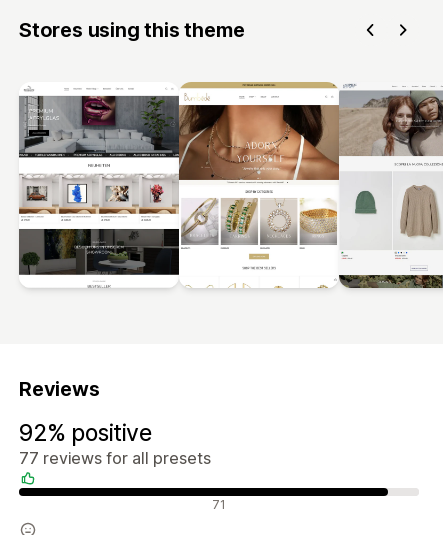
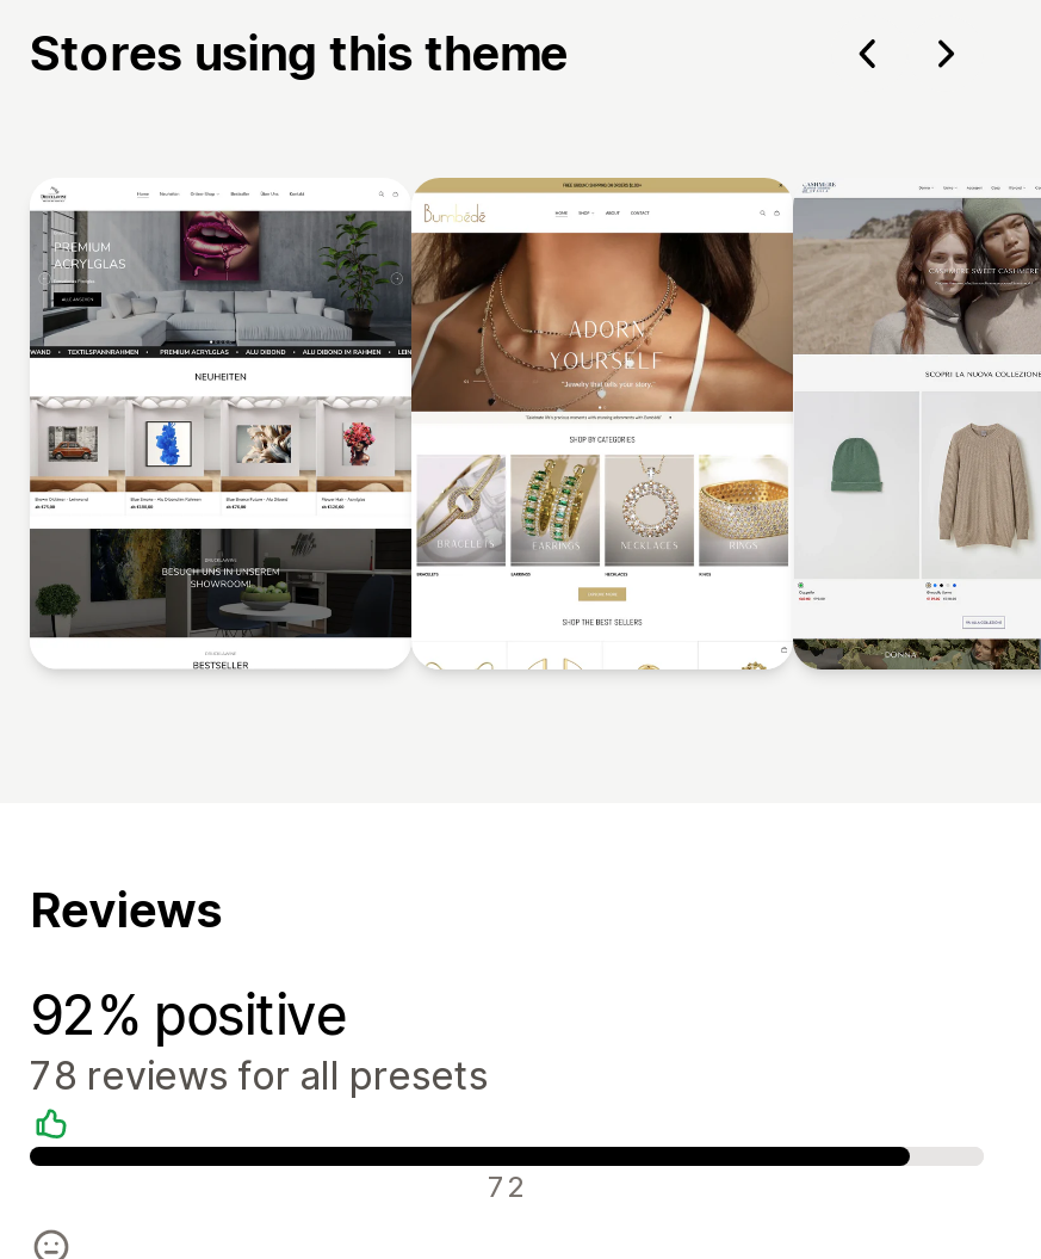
- 77 reviews for all presets
+ 78 reviews for all presets

- 71
+ 72
